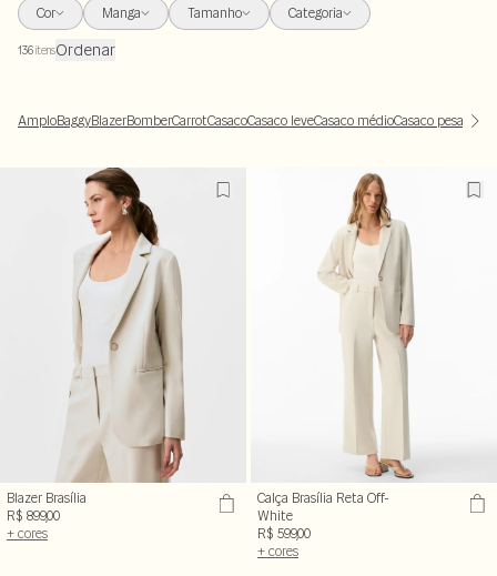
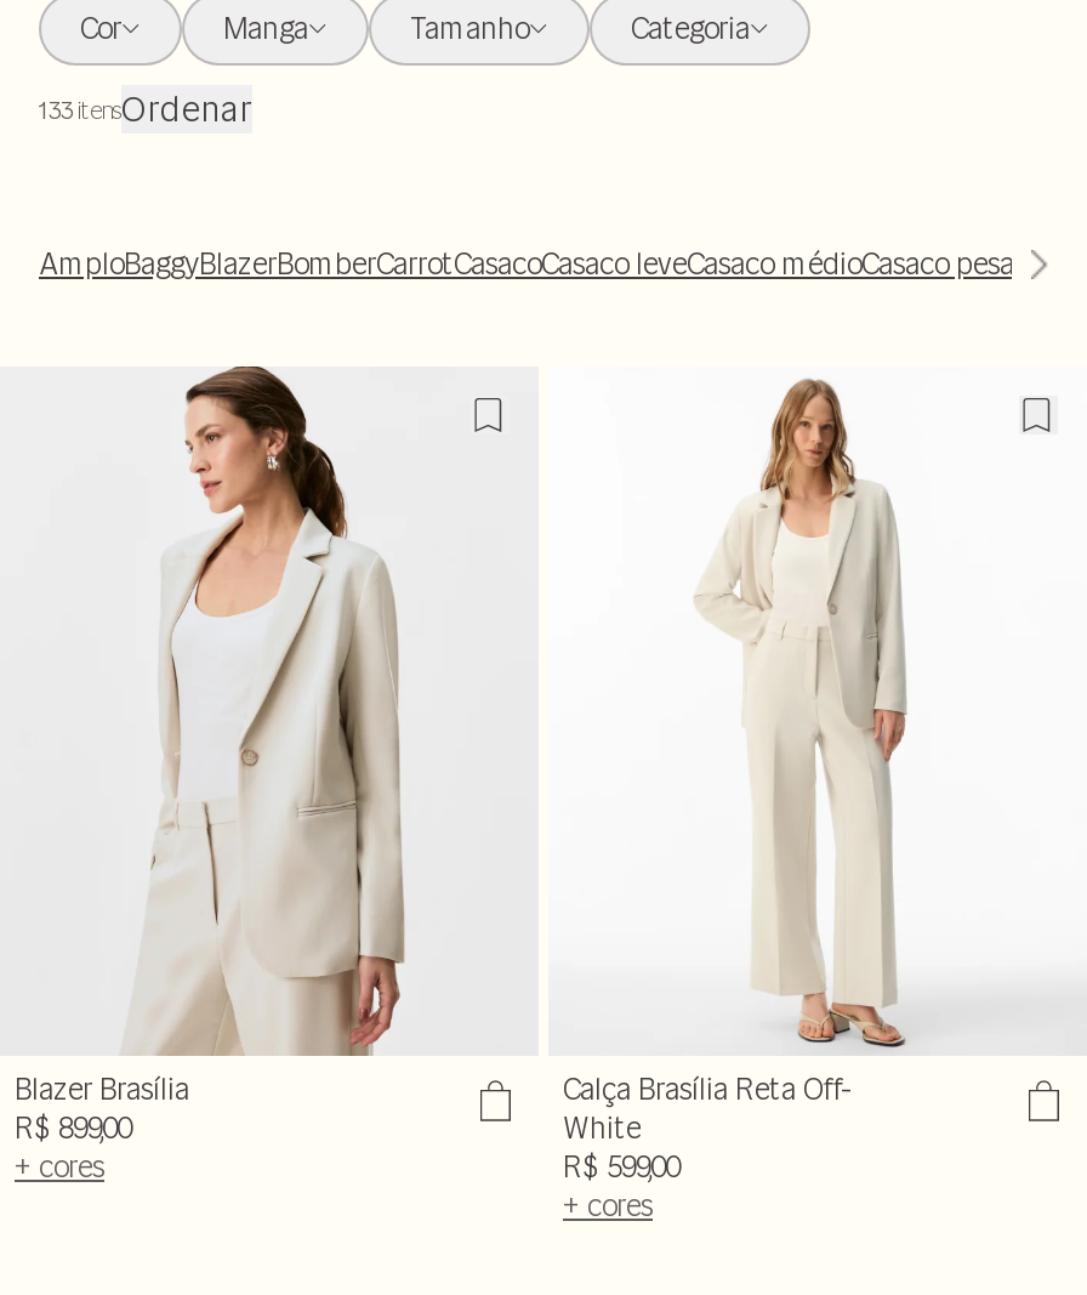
- 136itensOrdenar
+ 133itensOrdenar
